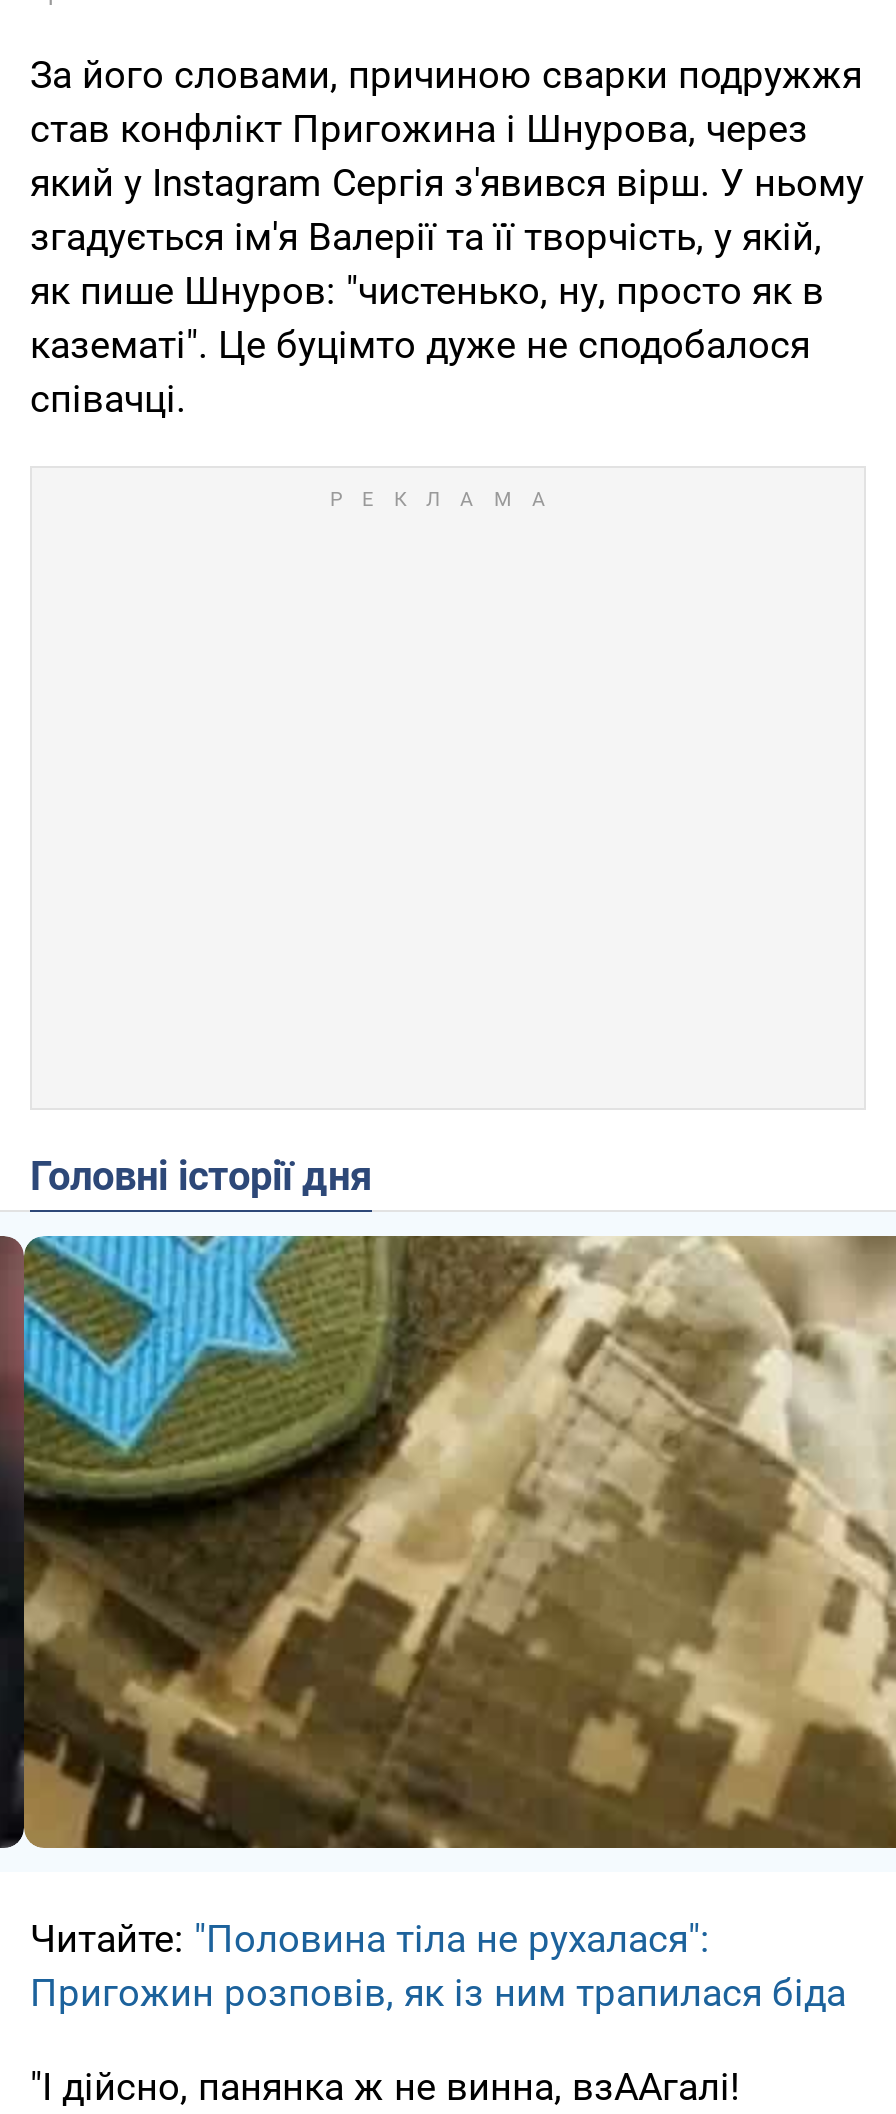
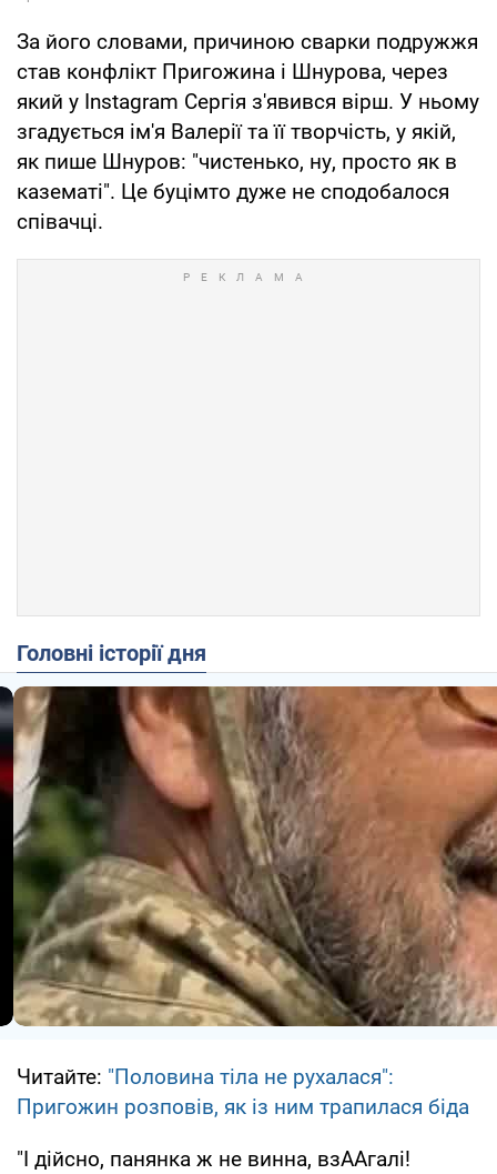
- [image]
+ [image]
